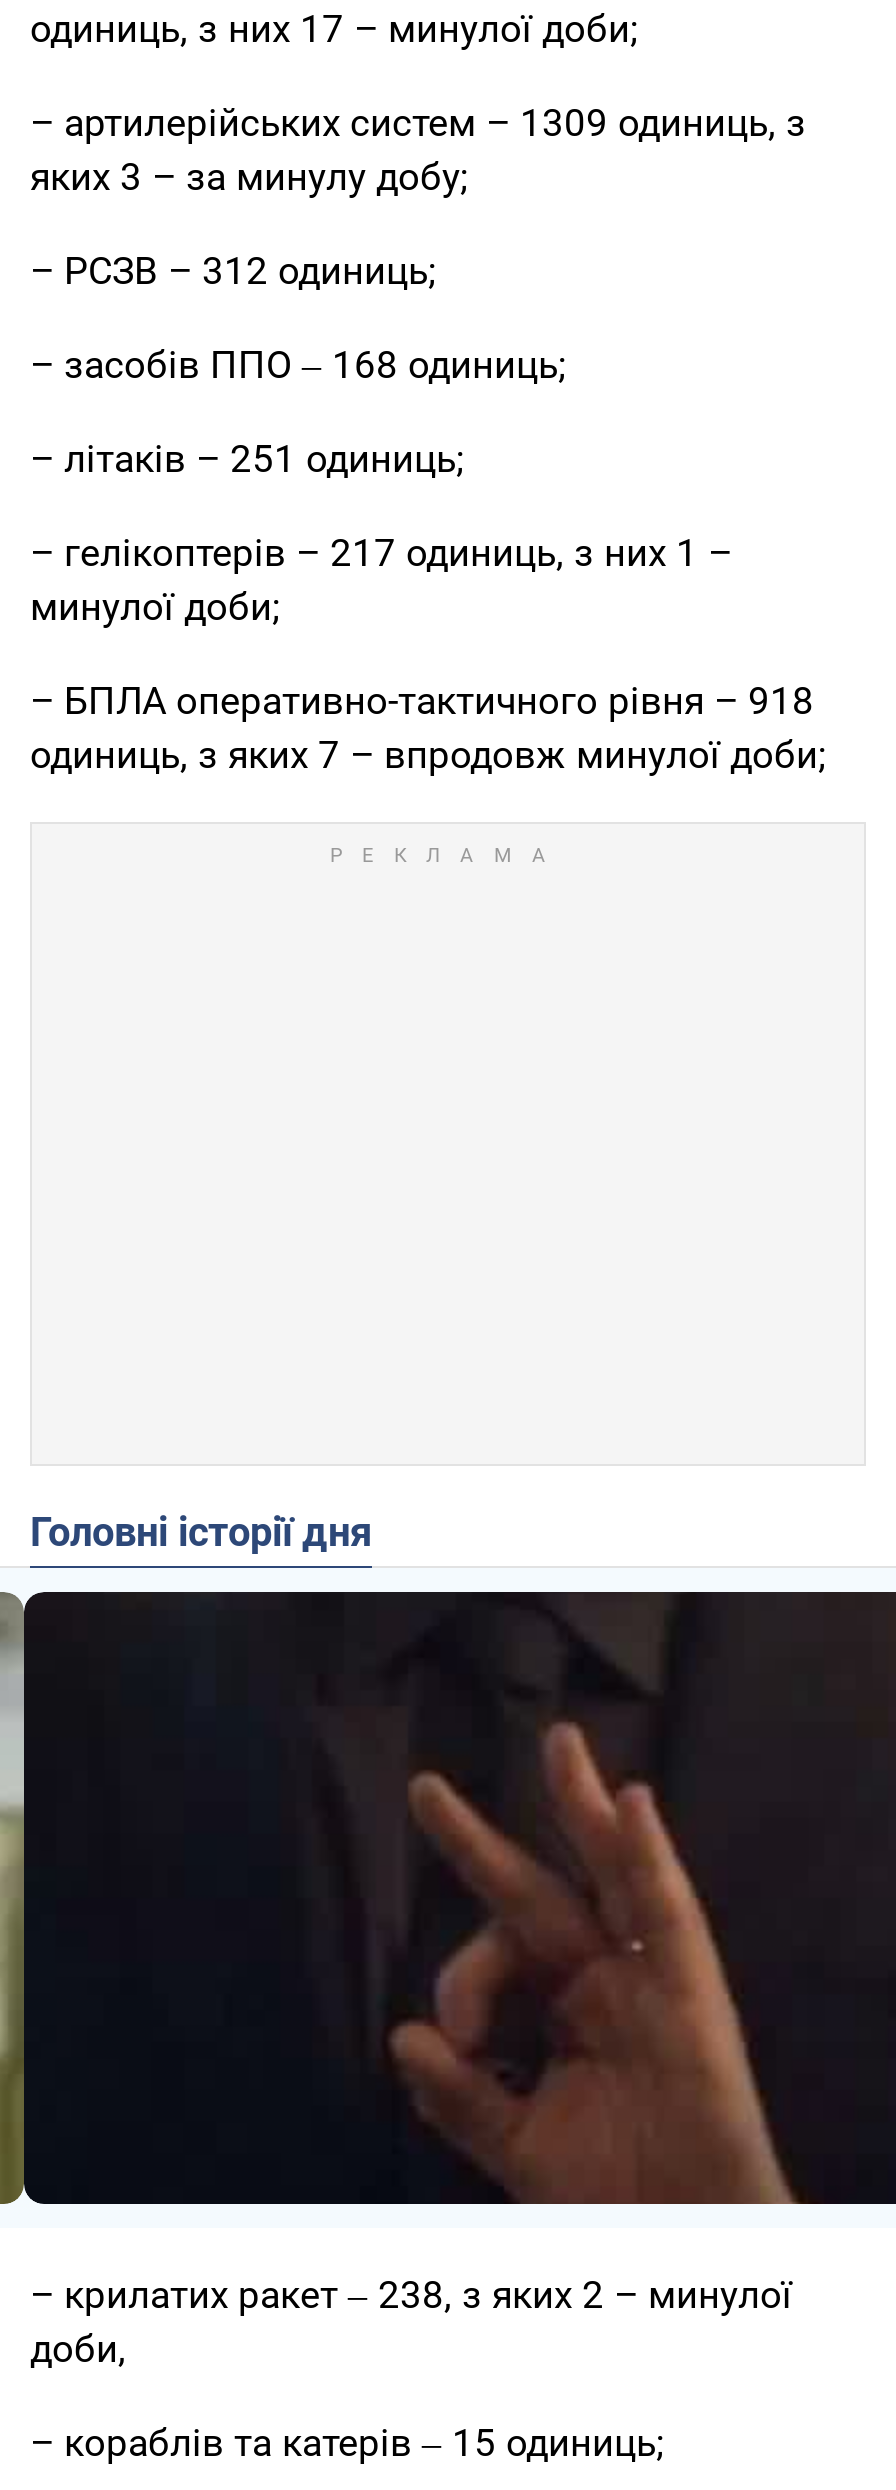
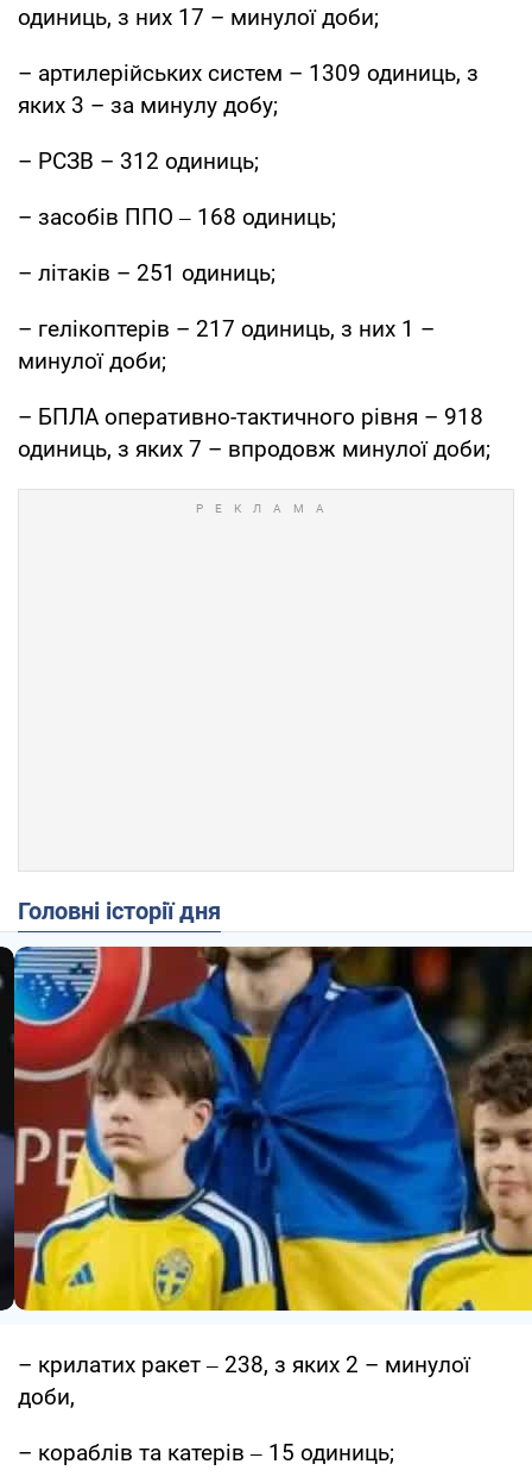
- [image]
+ [image]
